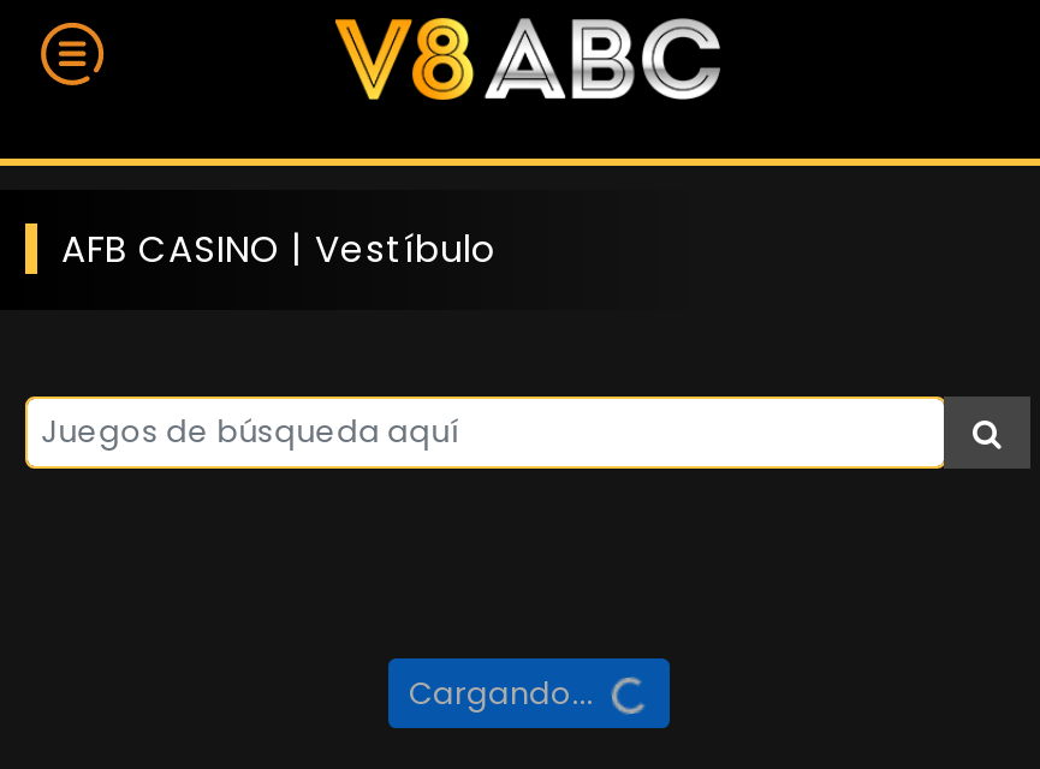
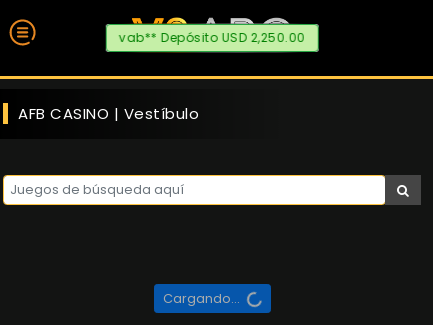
+ vab** Depósito USD 2,250.00
